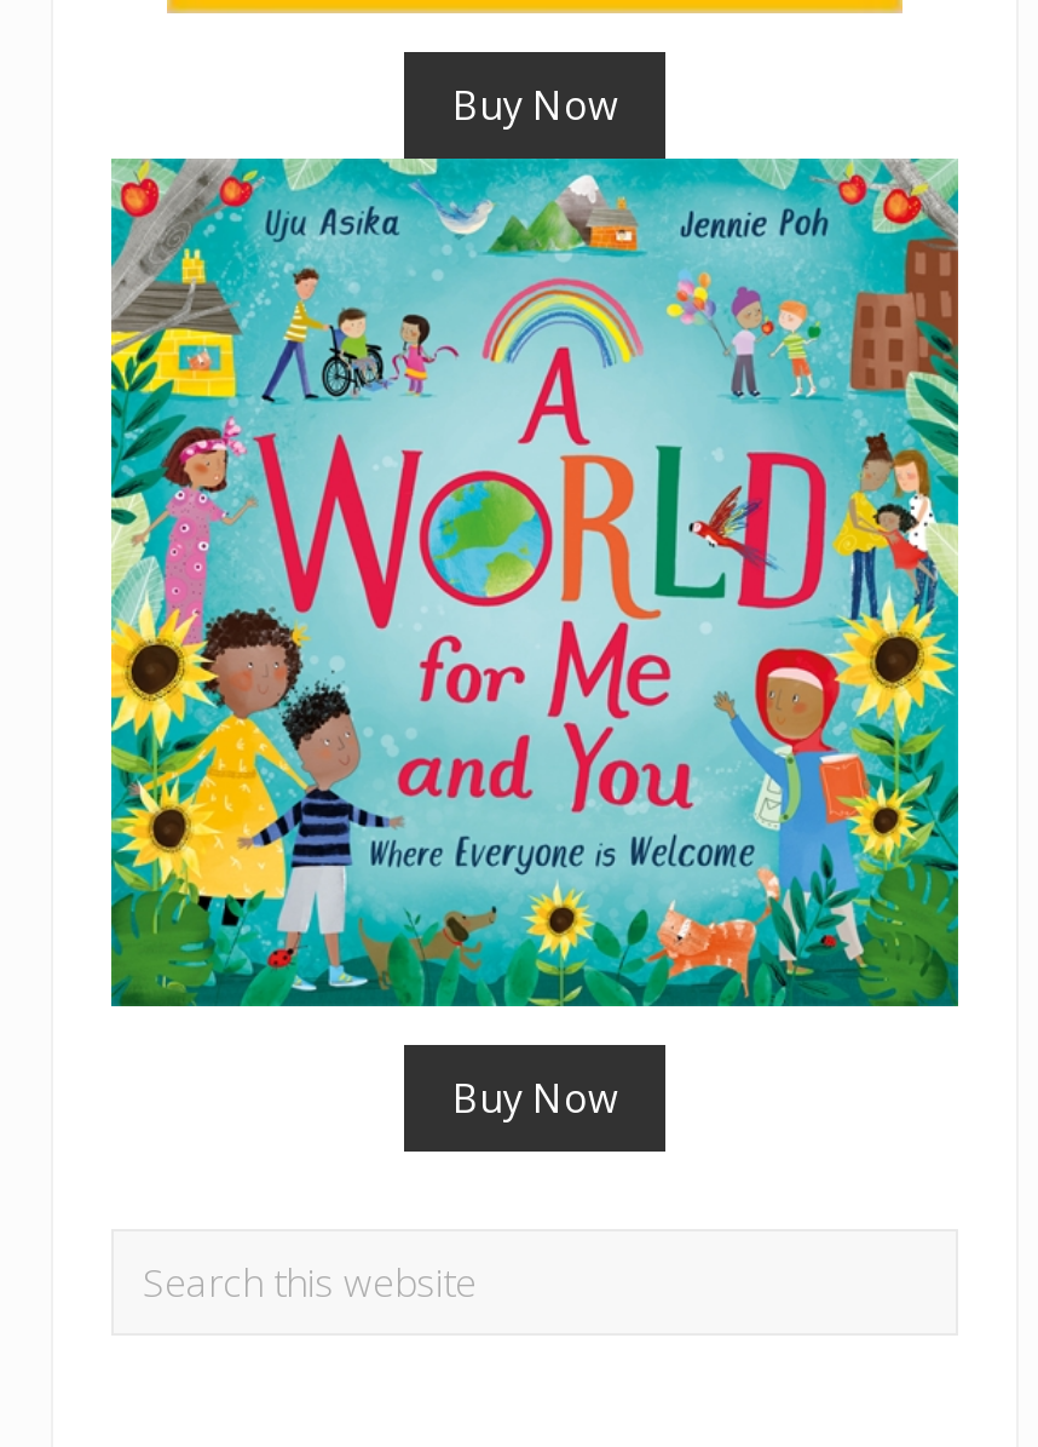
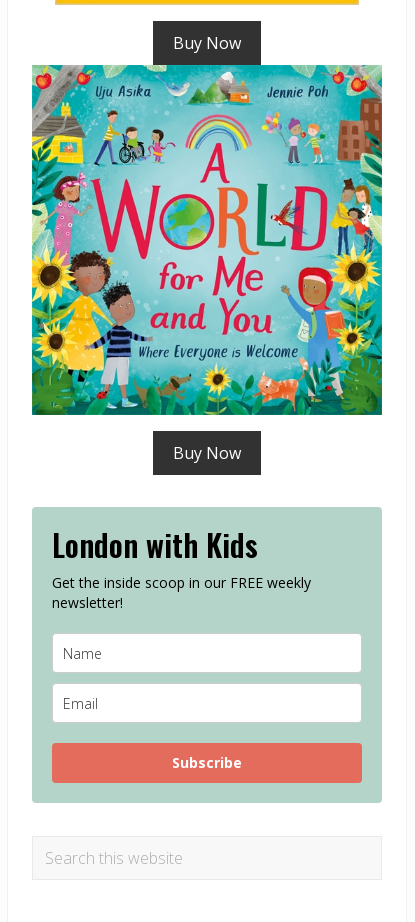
+ [image]
+ London with Kids
+ Get the inside scoop in our FREE weekly
+ newsletter!

+ Subscribe
